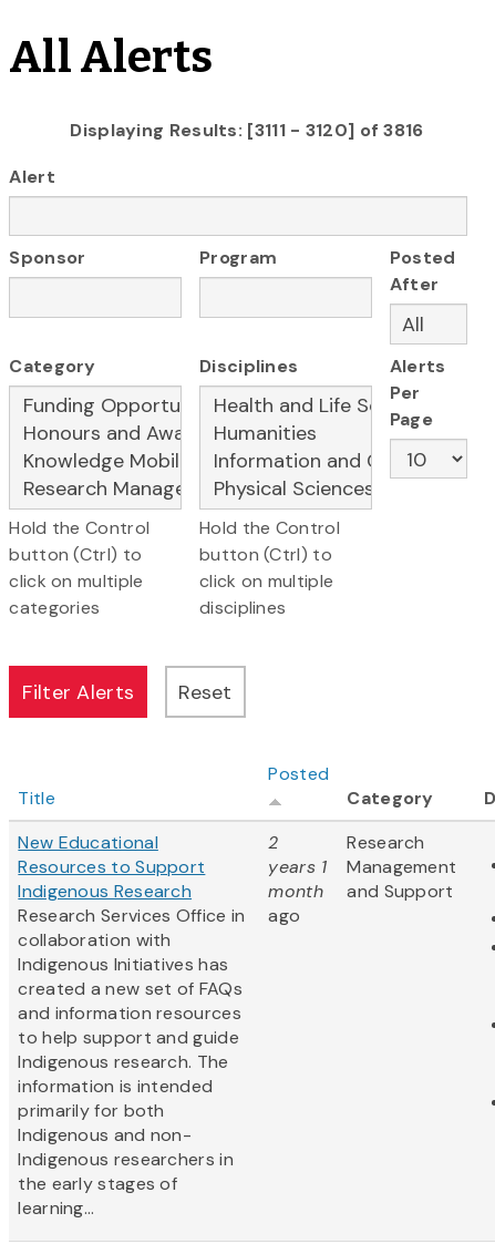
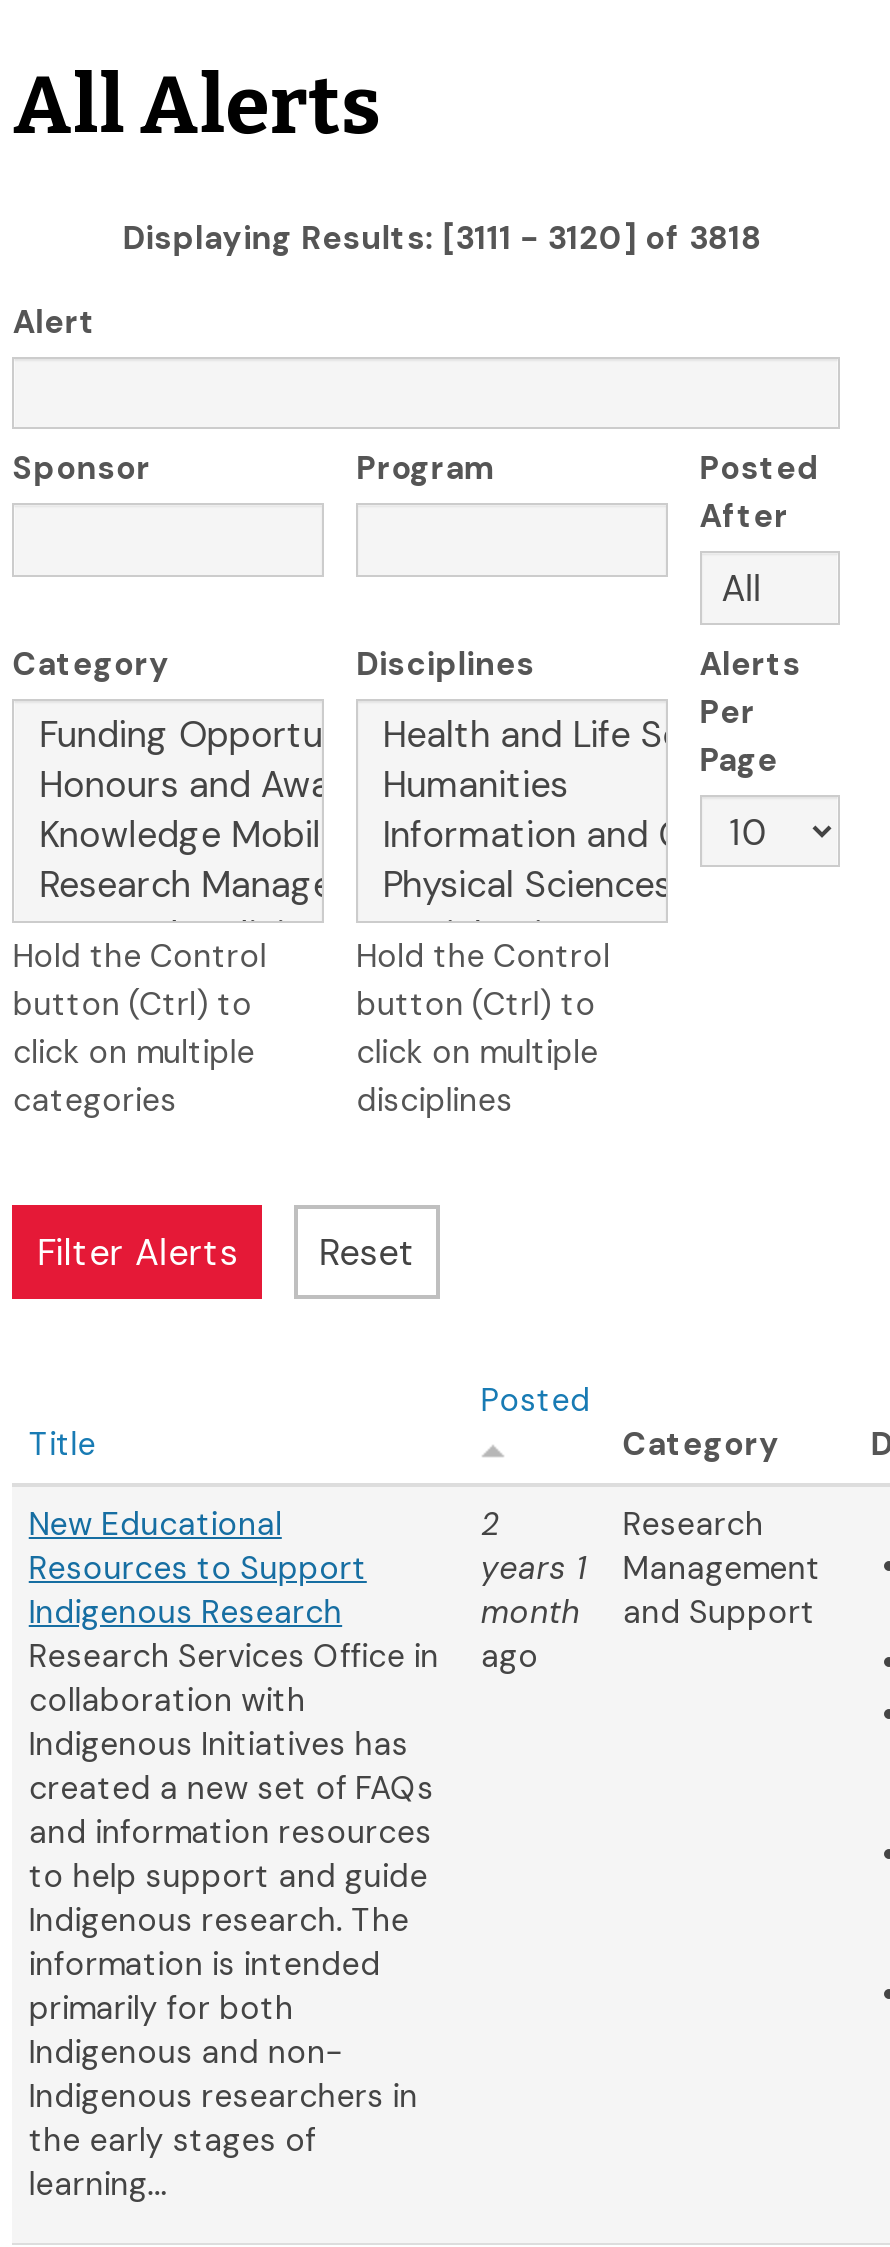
- Displaying Results: [3111 - 3120] of 3816
+ Displaying Results: [3111 - 3120] of 3818
